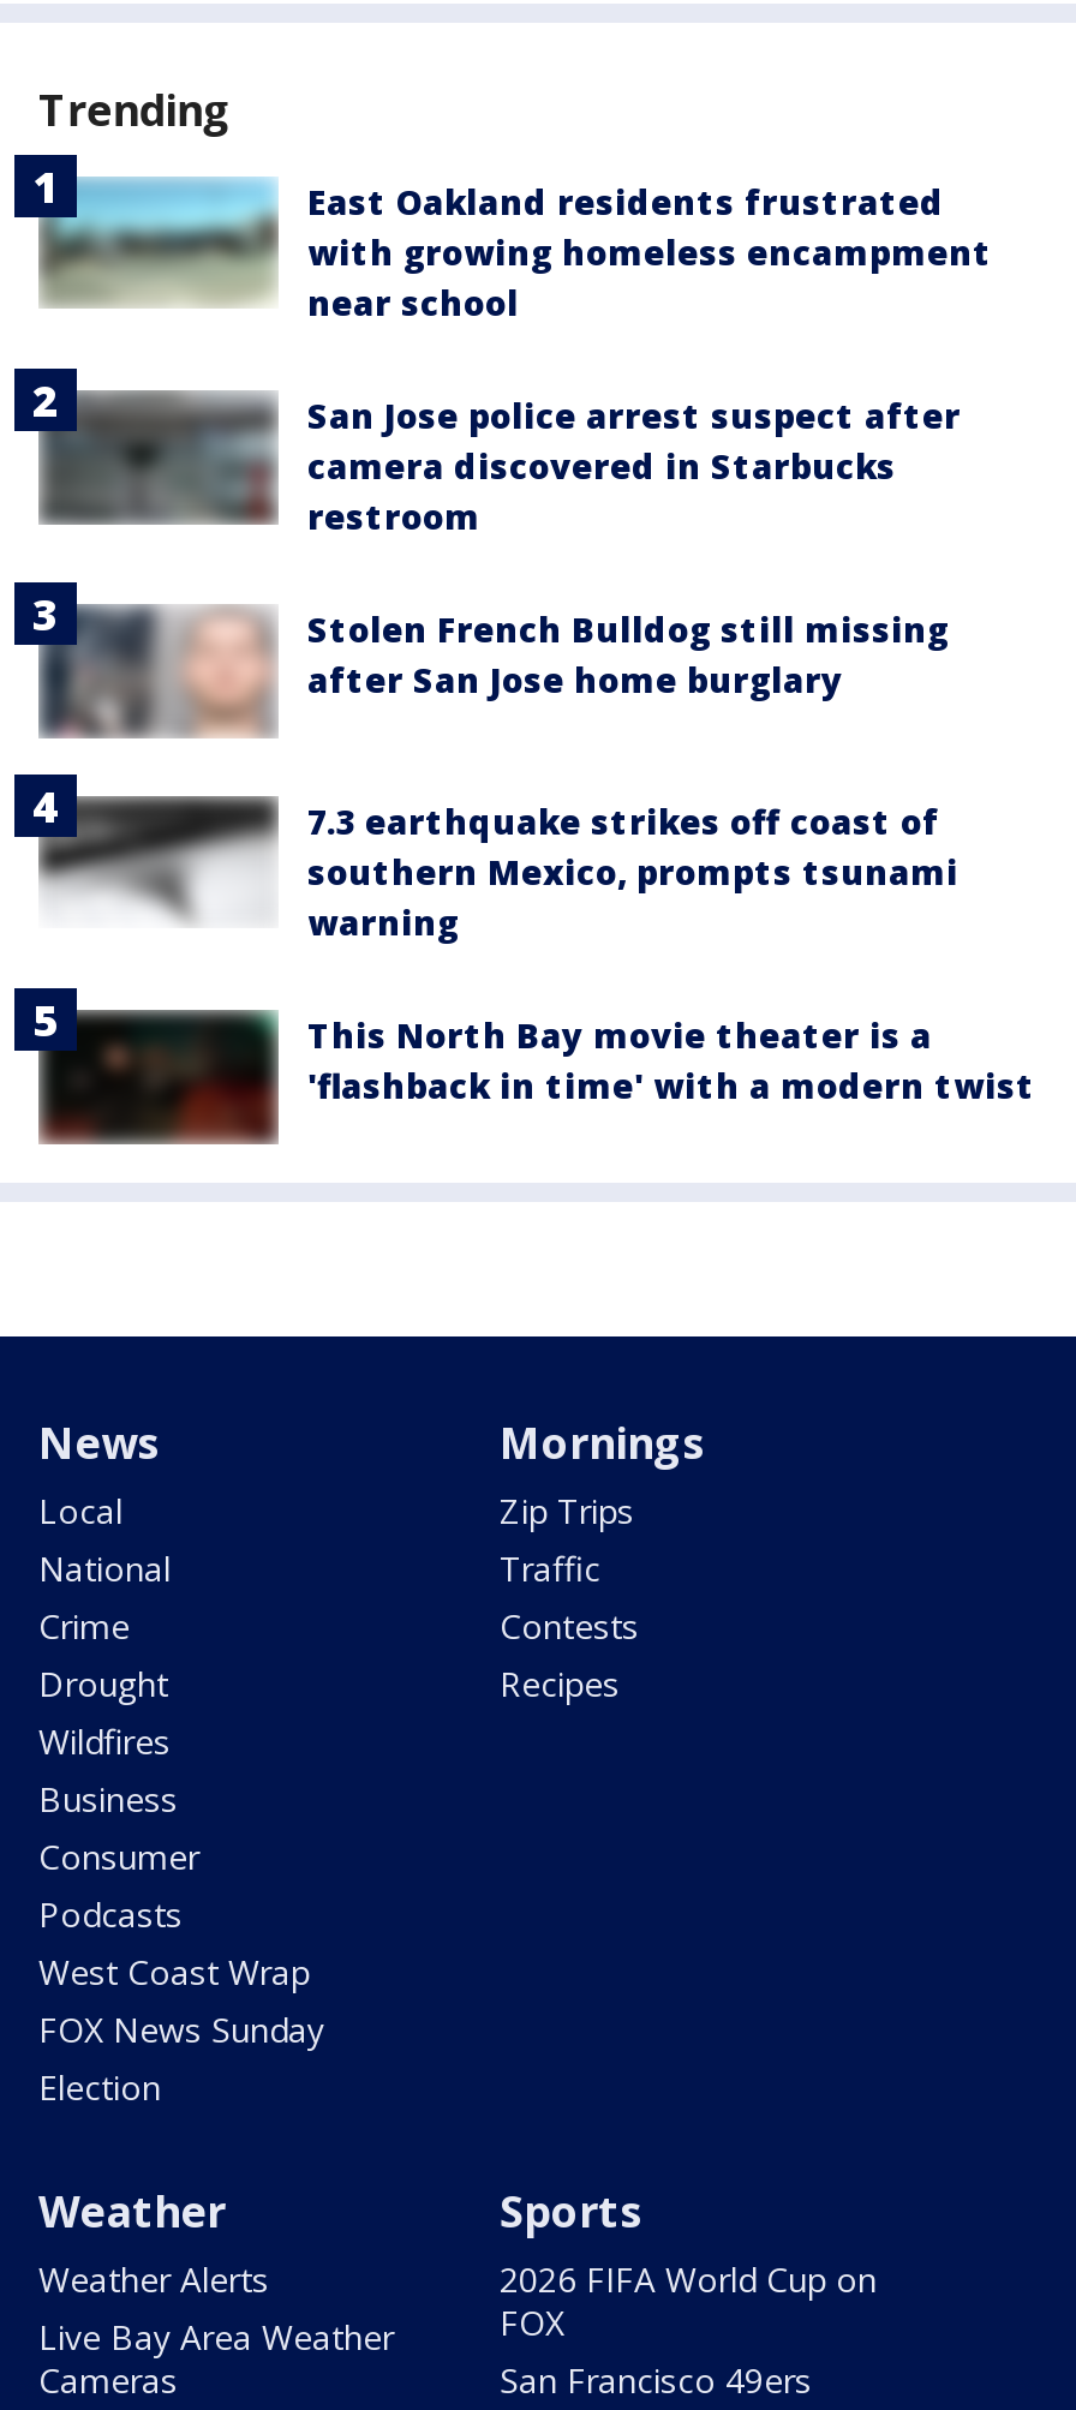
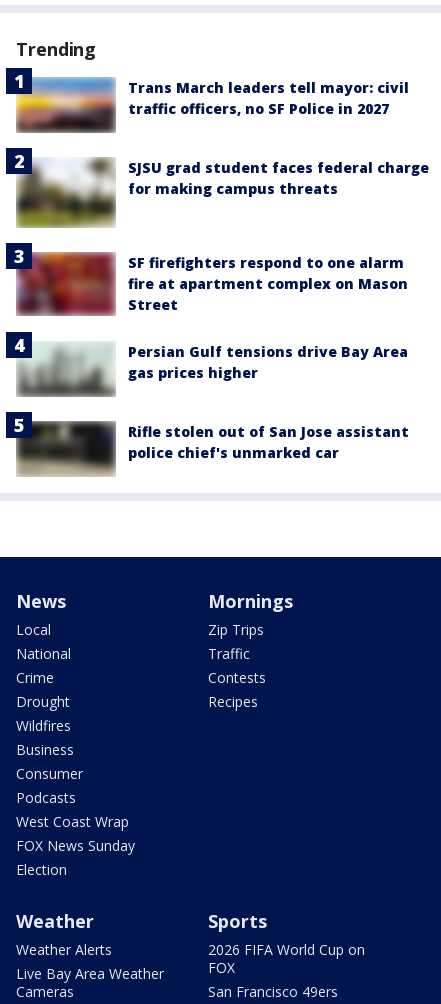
- [image]
- East Oakland residents frustrated
- with growing homeless encampment
- near school
+ [image]
+ Trans March leaders tell mayor: civil
+ traffic officers, no SF Police in 2027

- [image]
- San Jose police arrest suspect after
- camera discovered in Starbucks
- restroom
+ [image]
+ SJSU grad student faces federal charge
+ for making campus threats

- [image]
- Stolen French Bulldog still missing
- after San Jose home burglary
+ [image]
+ SF firefighters respond to one alarm
+ fire at apartment complex on Mason
+ Street

- [image]
- 7.3 earthquake strikes off coast of
- southern Mexico, prompts tsunami
- warning
+ [image]
+ Persian Gulf tensions drive Bay Area
+ gas prices higher

- [image]
- This North Bay movie theater is a
- 'flashback in time' with a modern twist
+ [image]
+ Rifle stolen out of San Jose assistant
+ police chief's unmarked car
